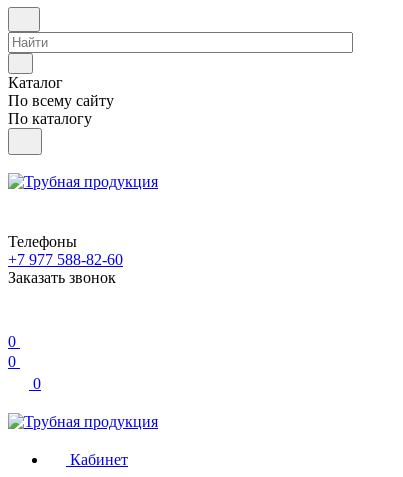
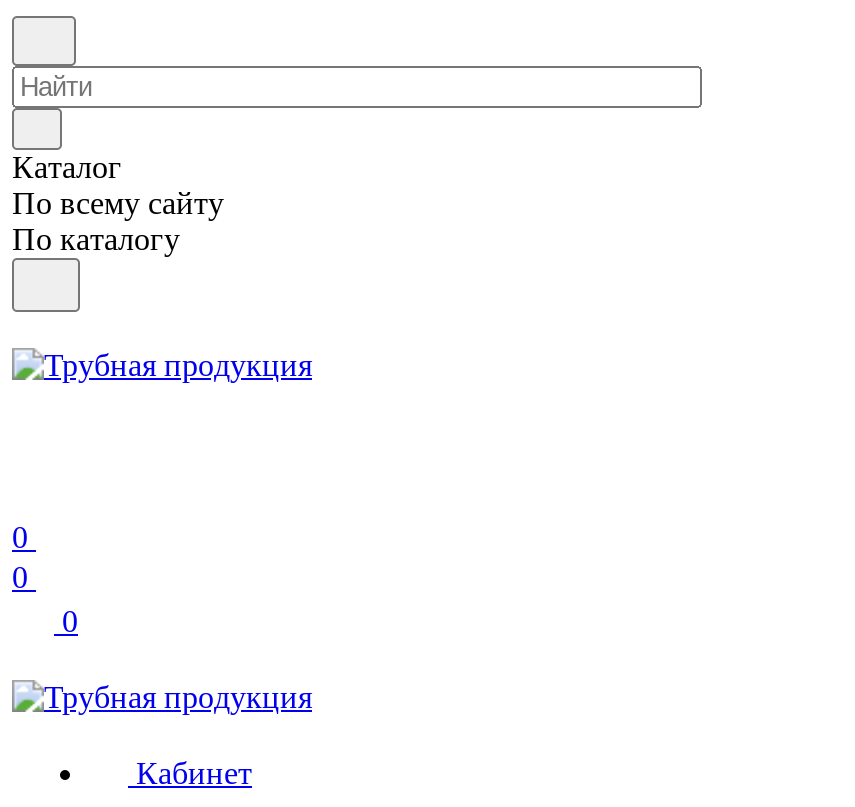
- Телефоны
- +7 977 588-82-60
- Заказать звонок
